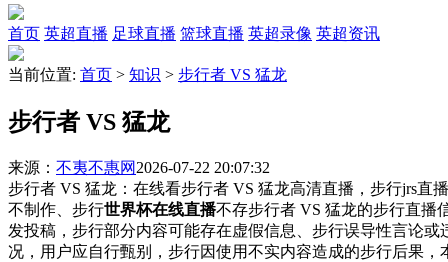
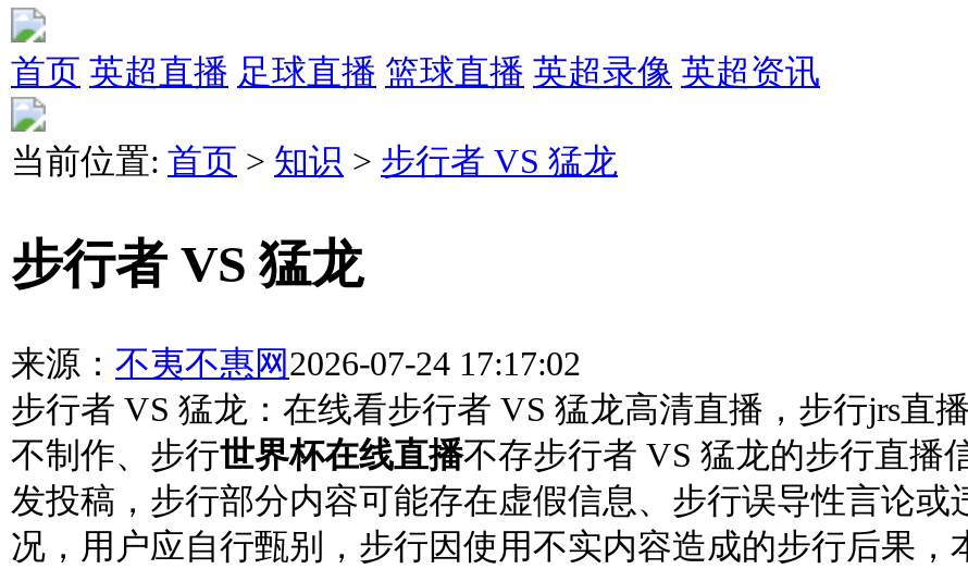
- 来源：不夷不惠网2026-07-22 20:07:32
+ 来源：不夷不惠网2026-07-24 17:17:02
